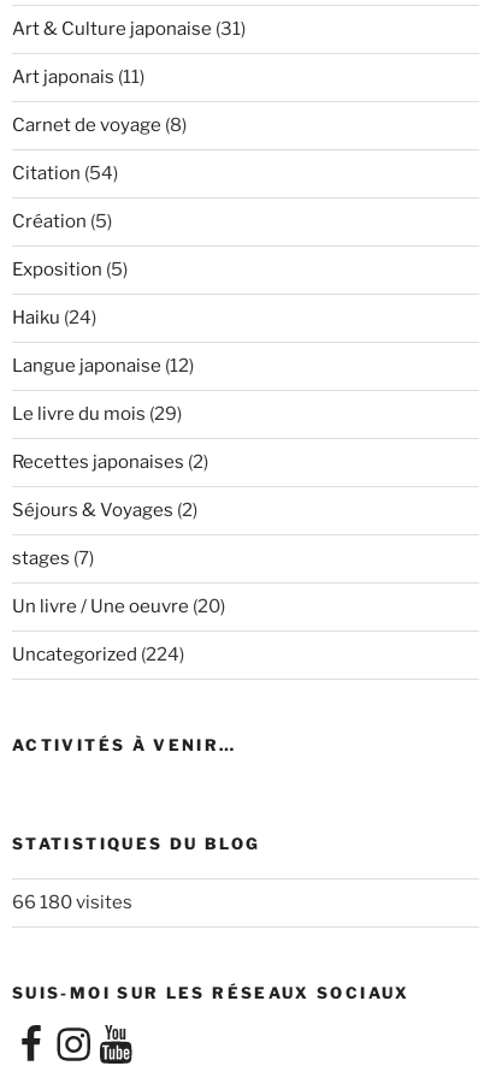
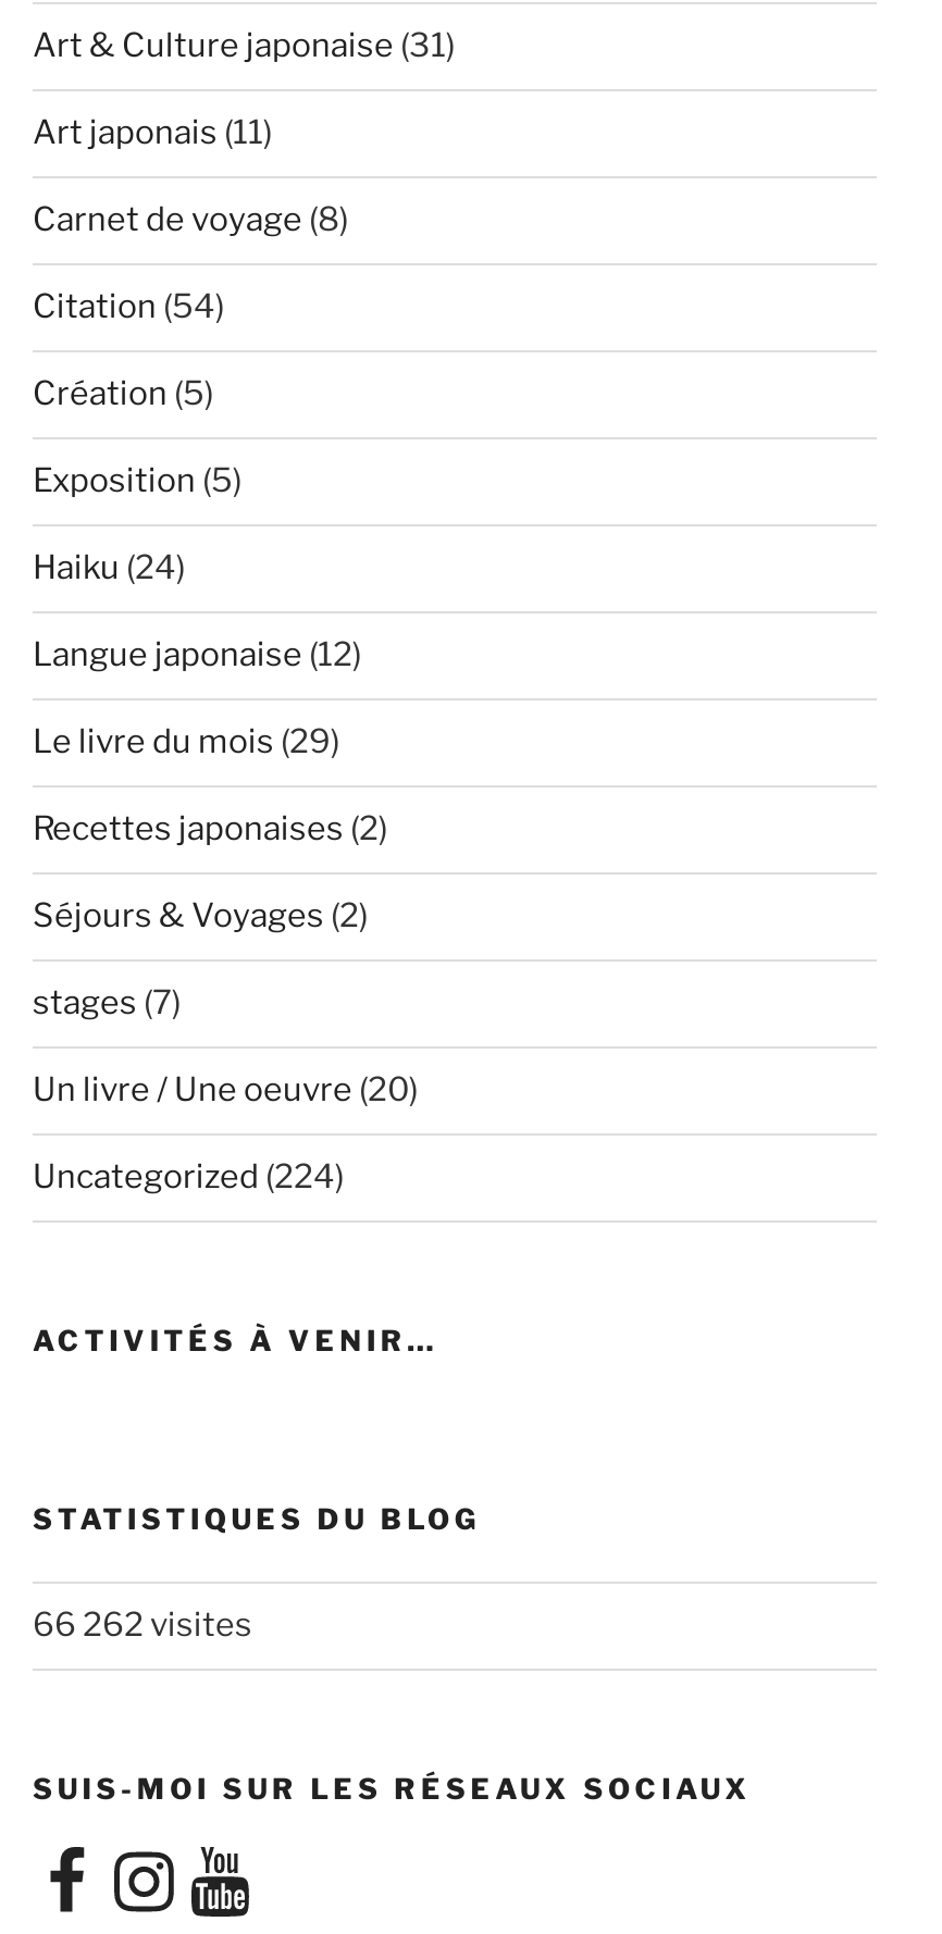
- 66 180 visites
+ 66 262 visites
